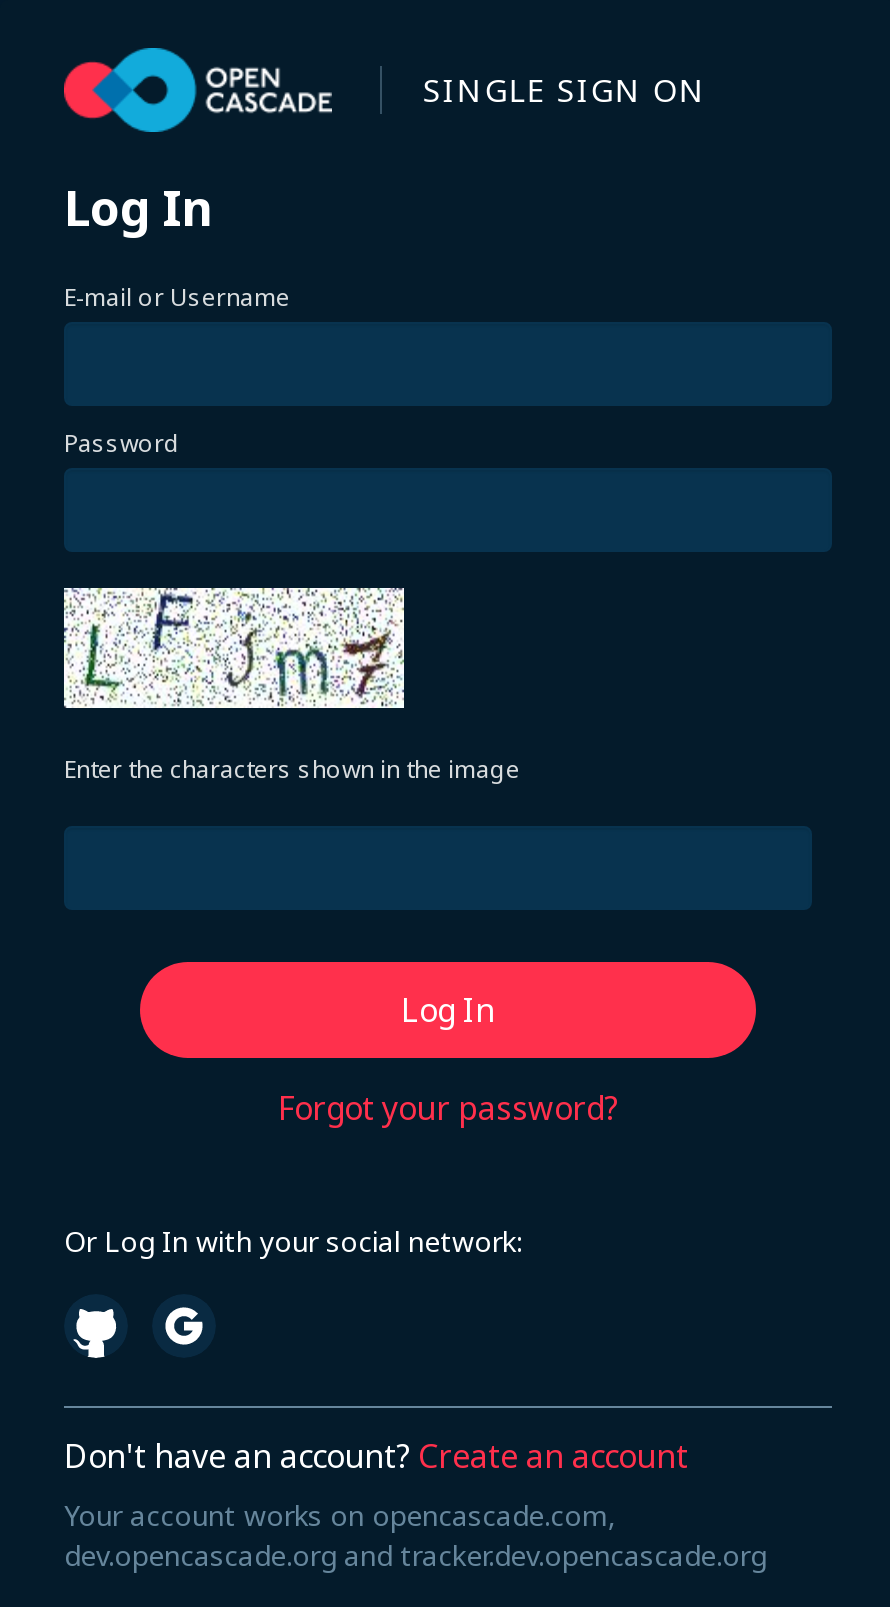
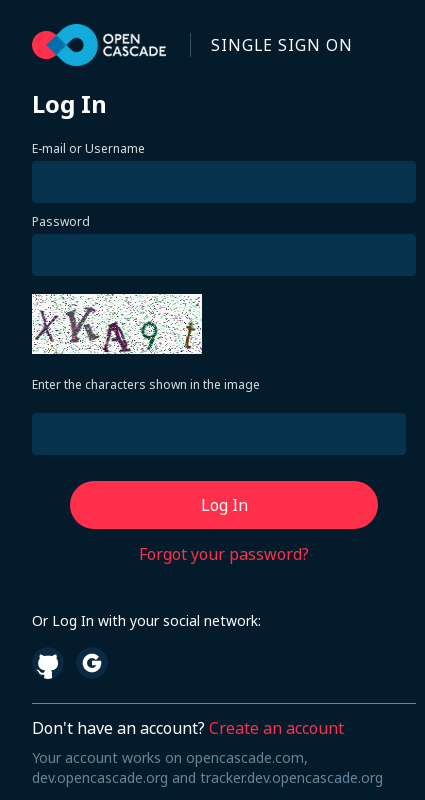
- [image]
+ [image]
